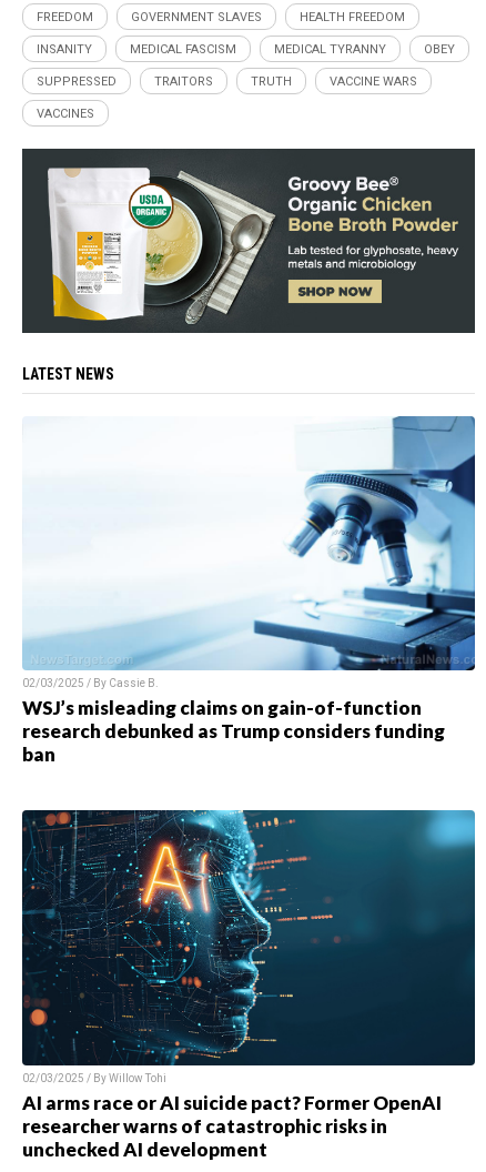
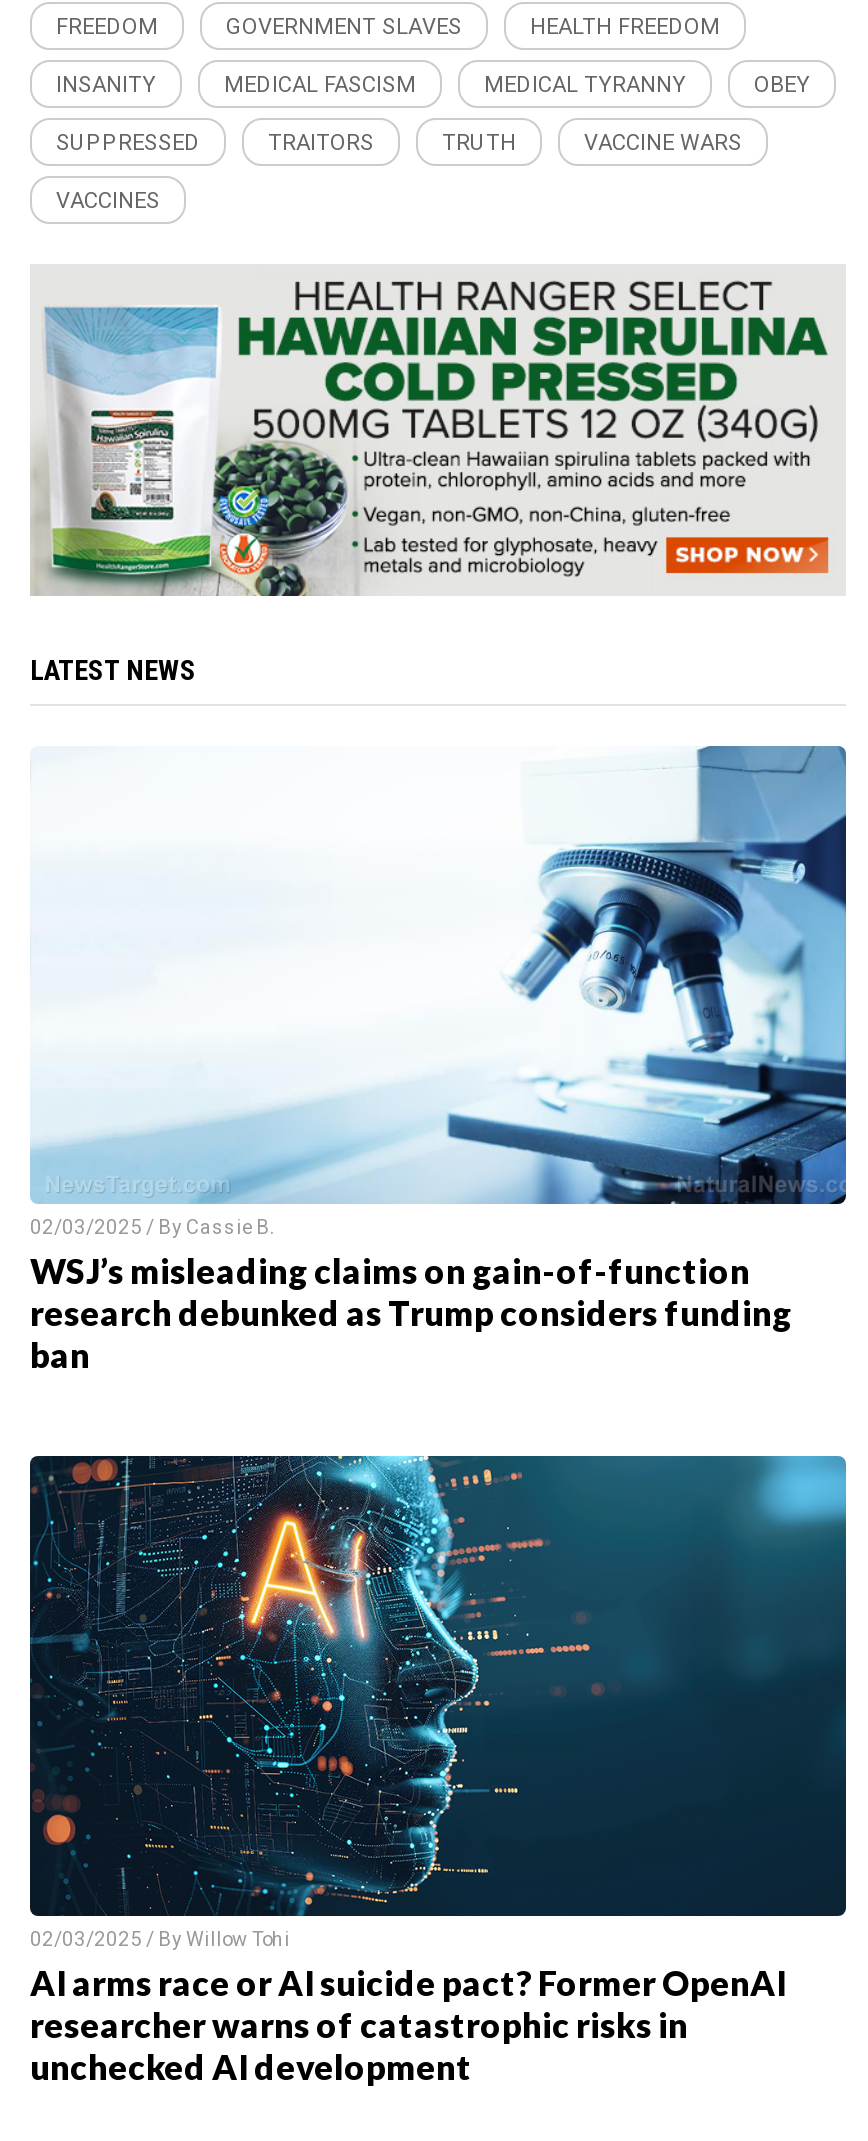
- [image]
+ [image]
